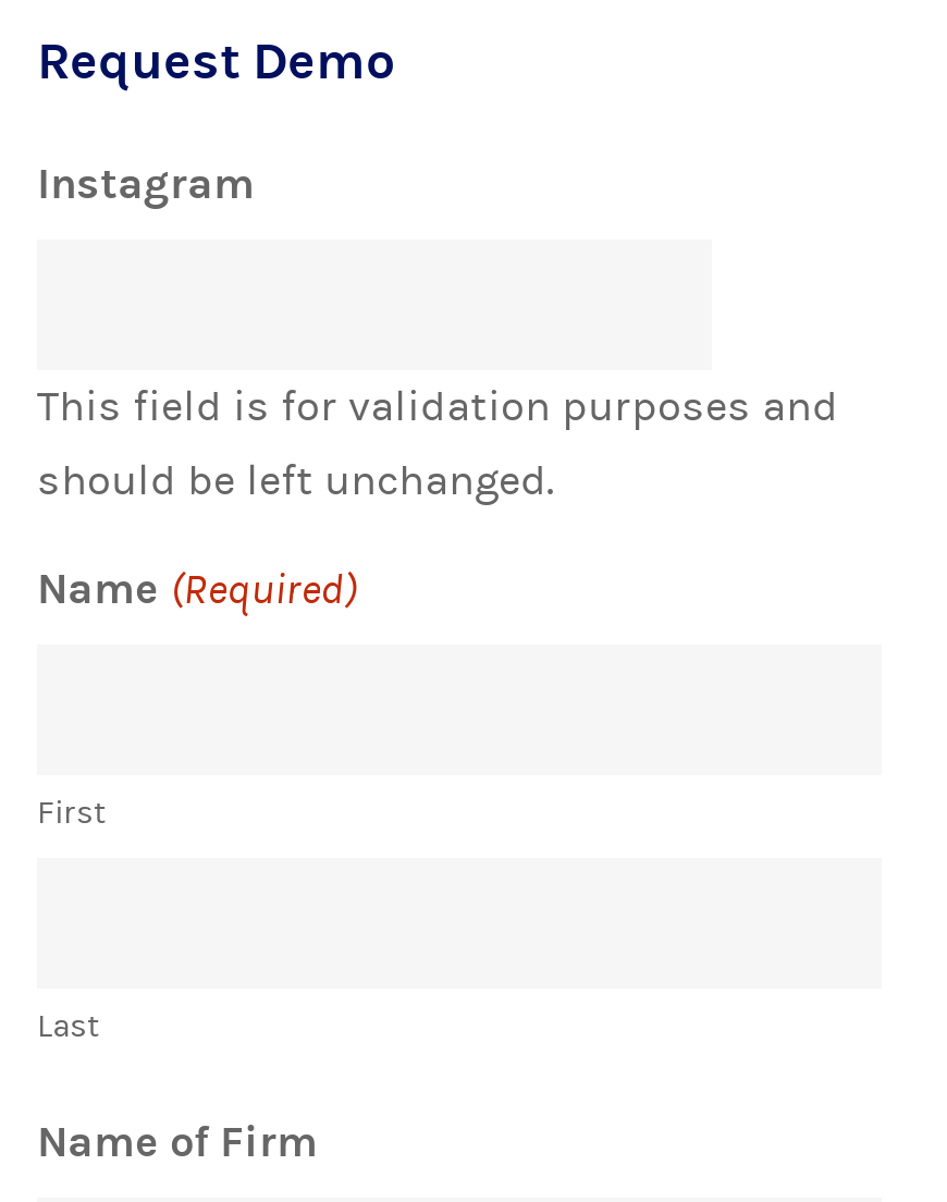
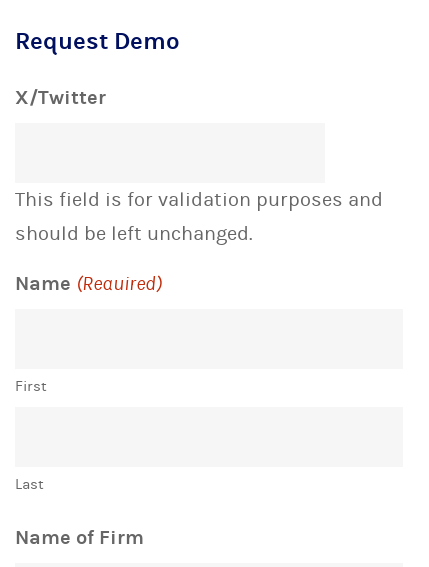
- Instagram
+ X/Twitter
